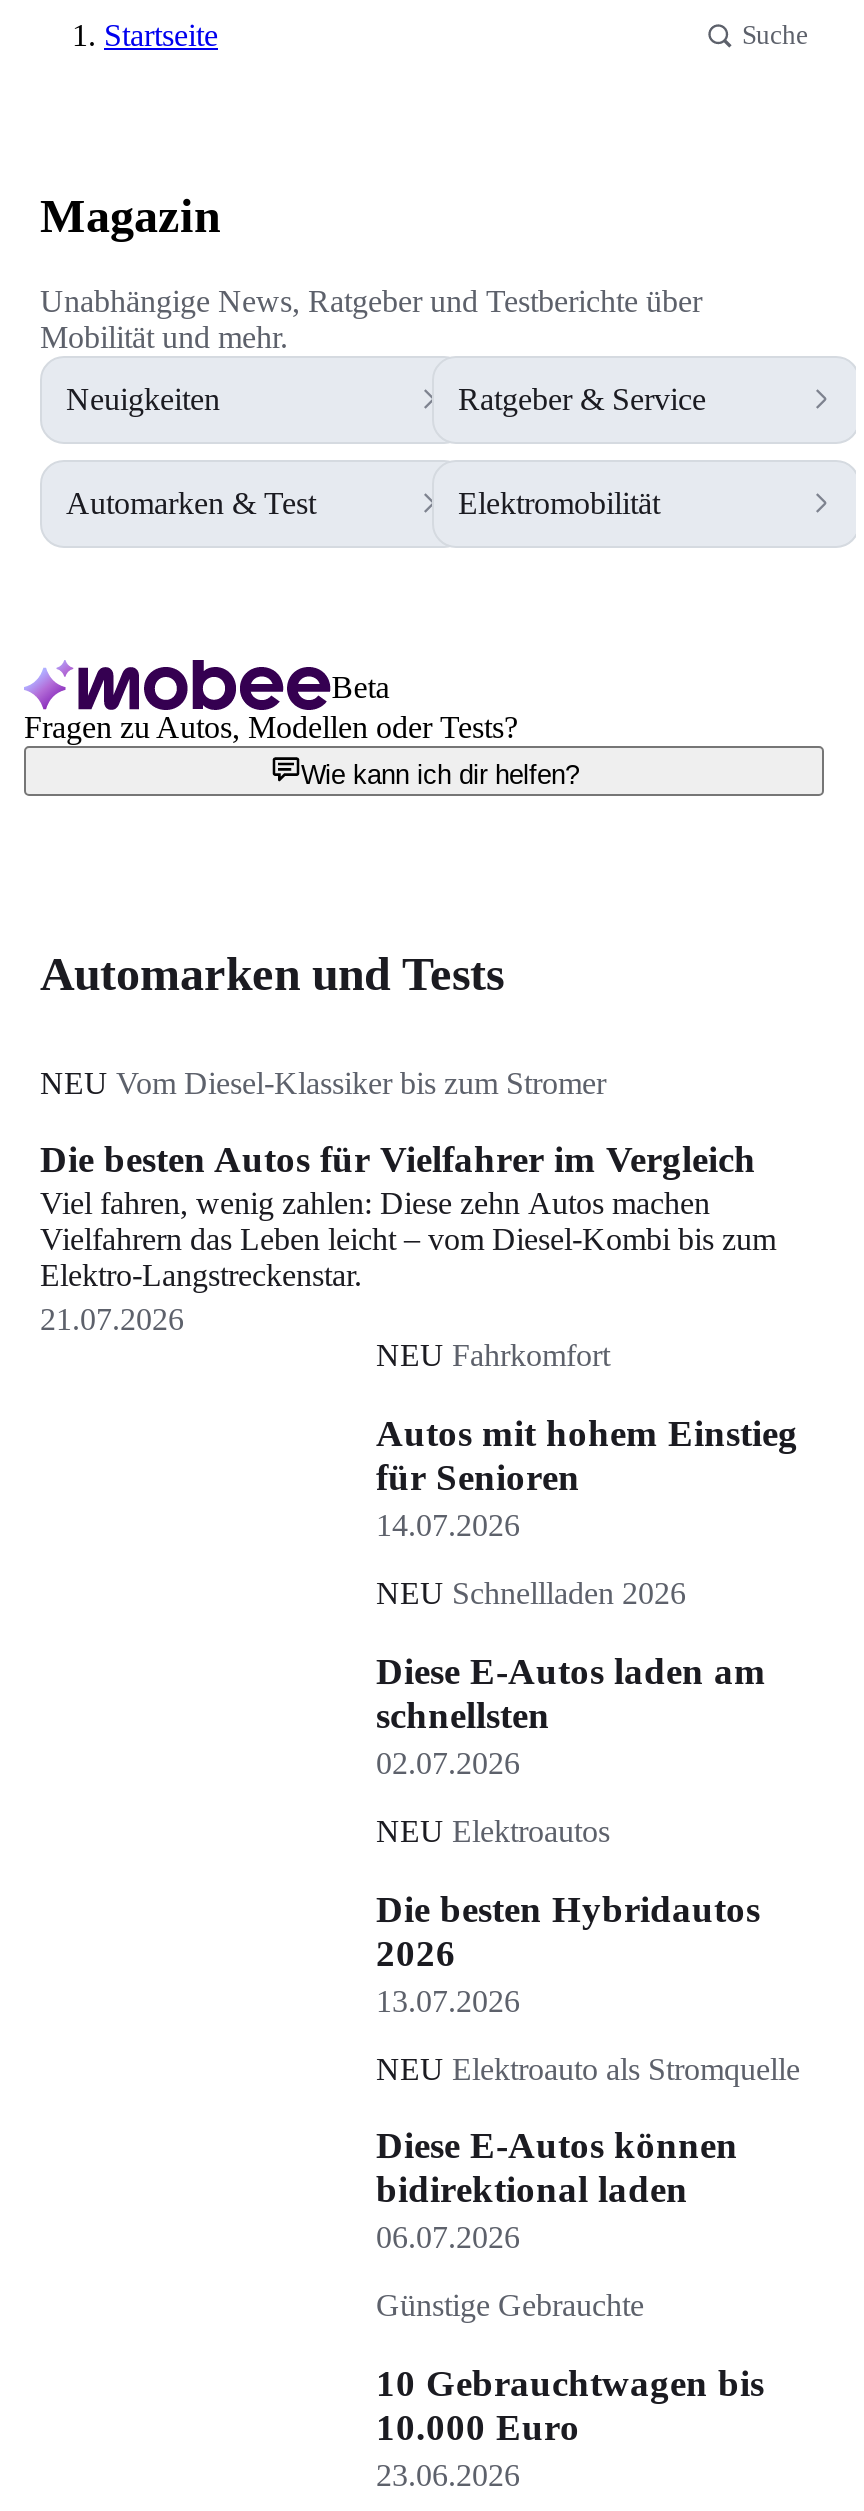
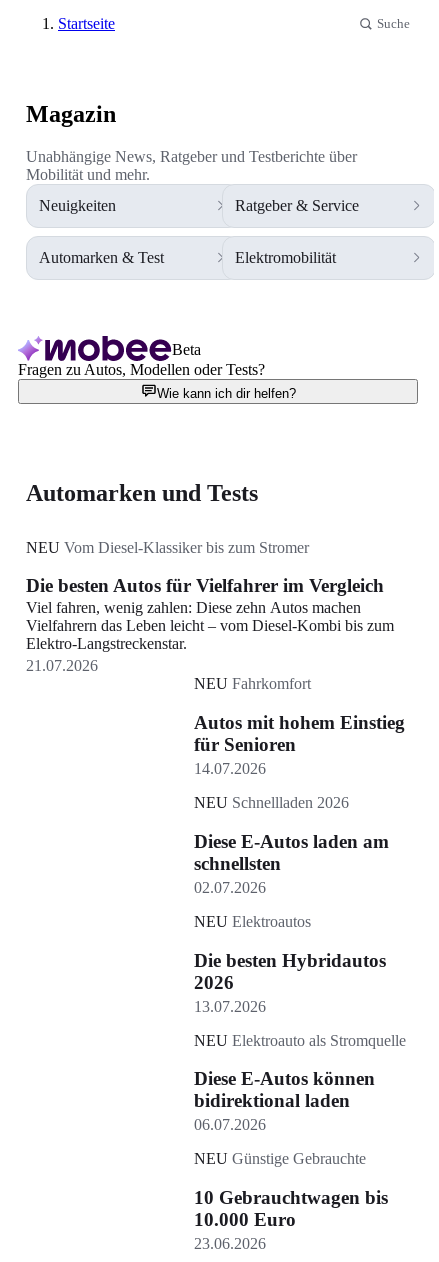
- Günstige Gebrauchte
+ NEU Günstige Gebrauchte
